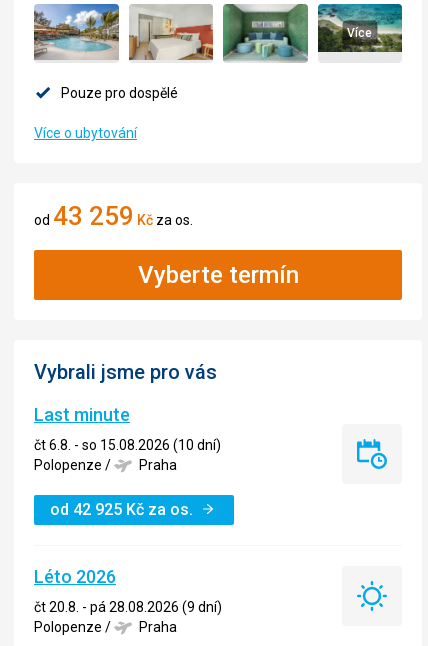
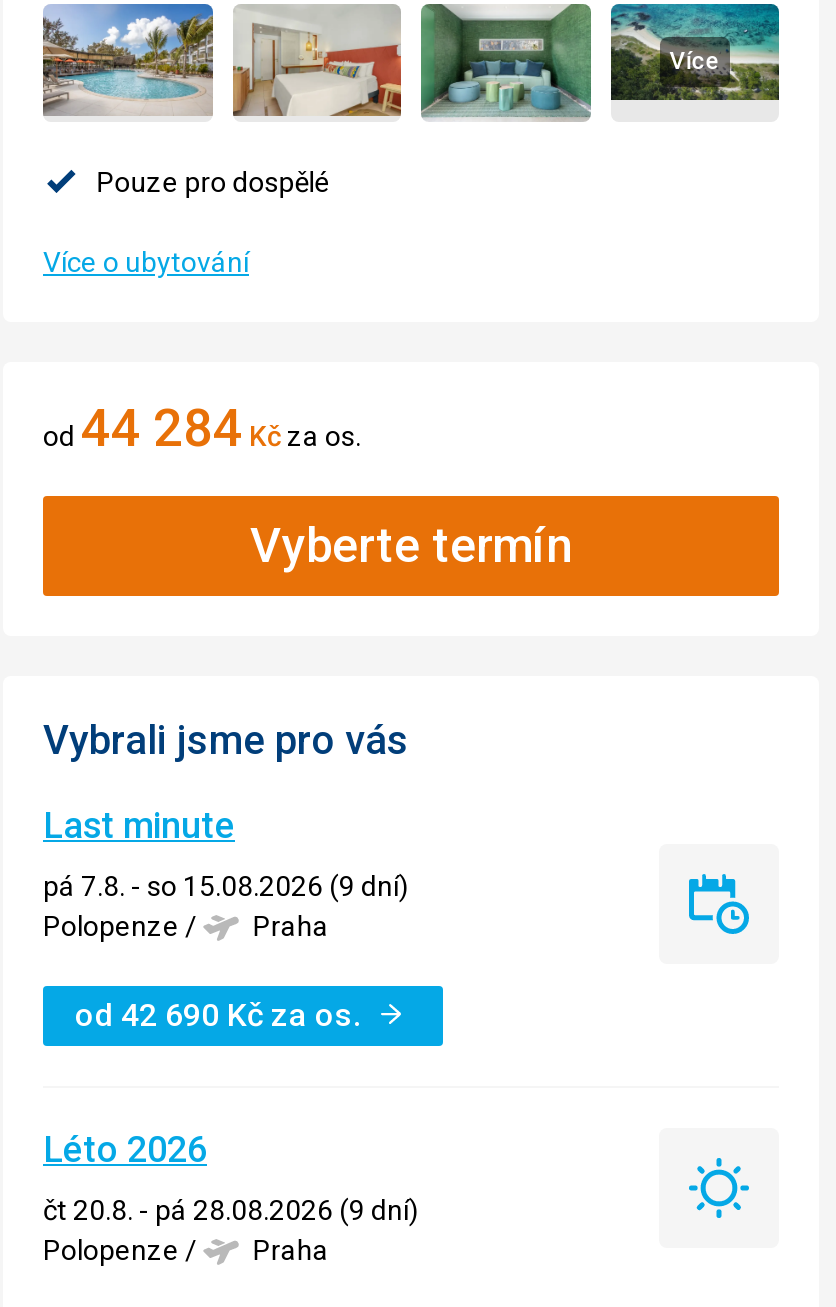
- od43 259Kčza os.
+ od44 284Kčza os.

- čt 6.8. - so 15.08.2026 (10 dní)
+ pá 7.8. - so 15.08.2026 (9 dní)

- od 42 925 Kč za os.
+ od 42 690 Kč za os.
